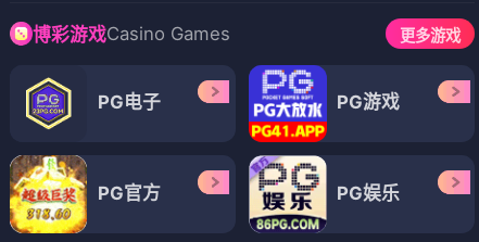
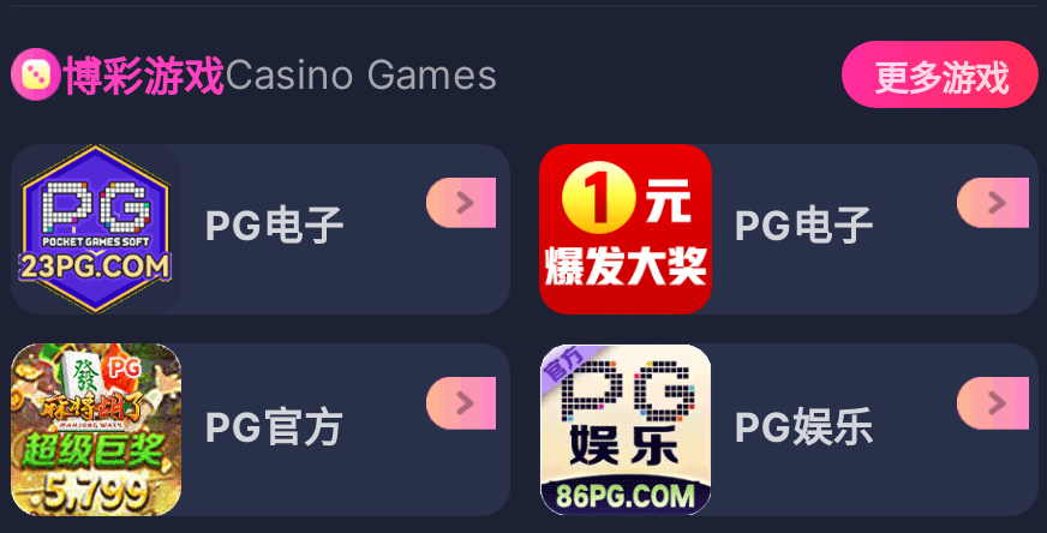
- [image]
+ [image]

- [image]
- PG游戏
+ [image]
+ PG电子

- [image]
+ [image]
